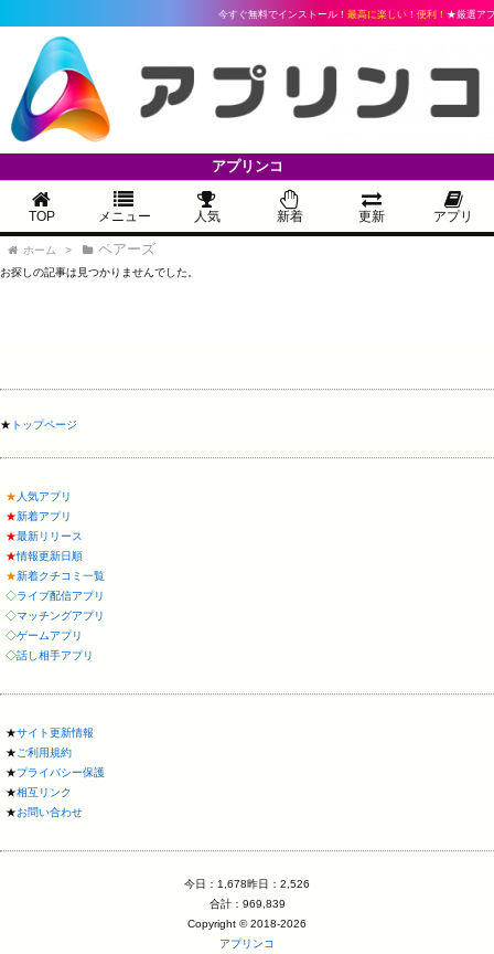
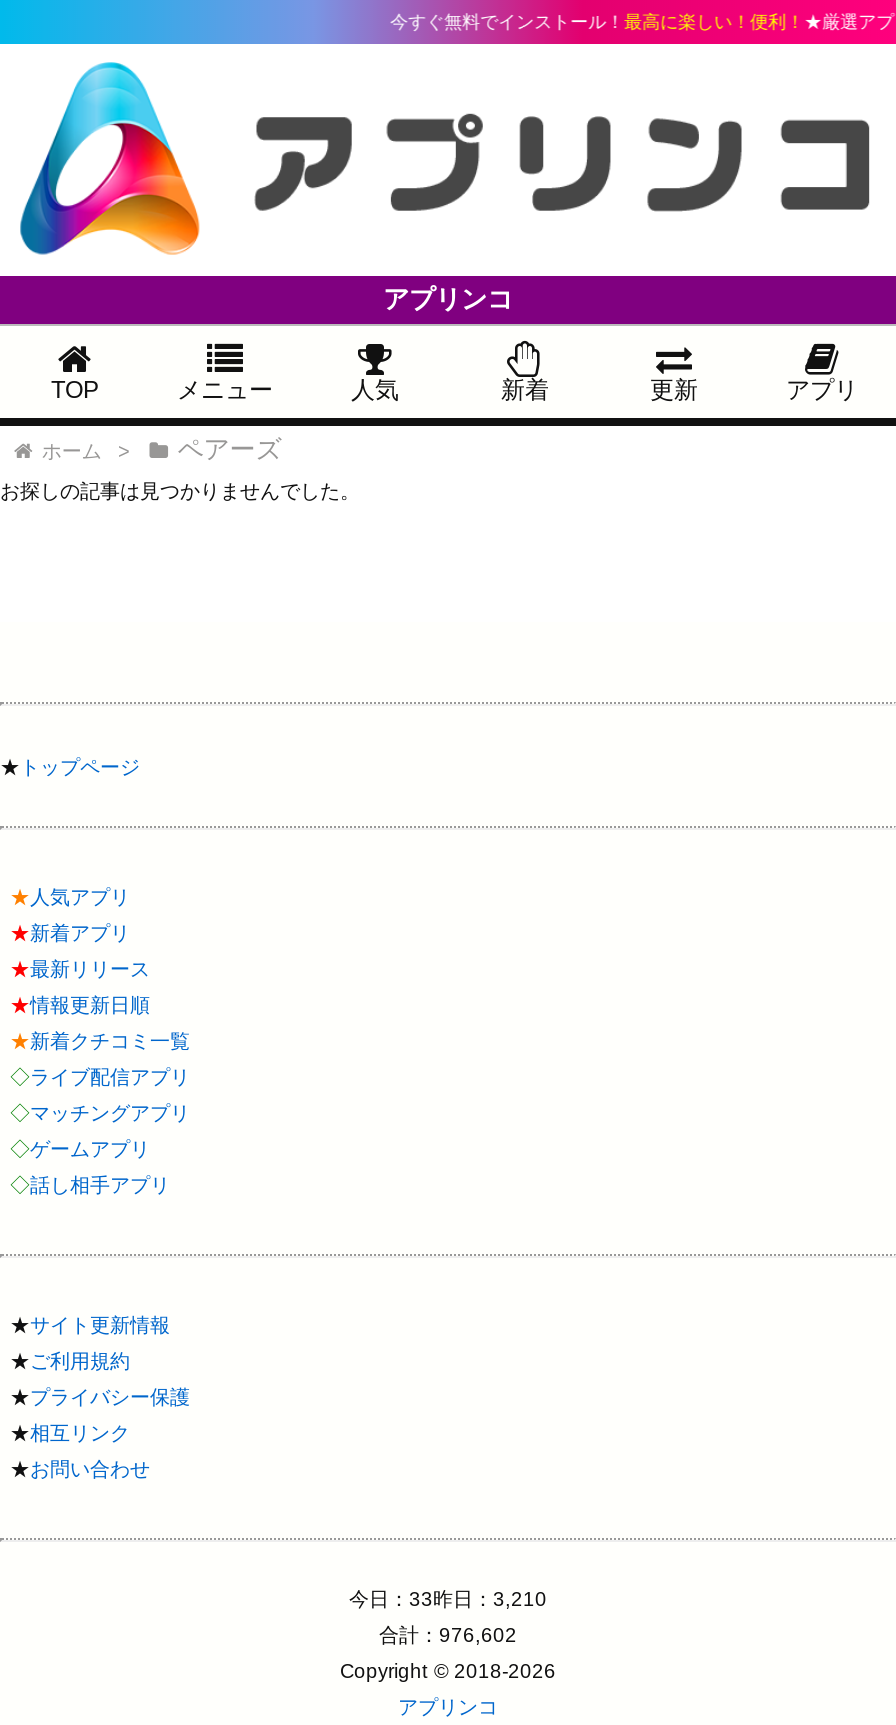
- 今日：1,678昨日：2,526
+ 今日：33昨日：3,210

- 合計：969,839
+ 合計：976,602
